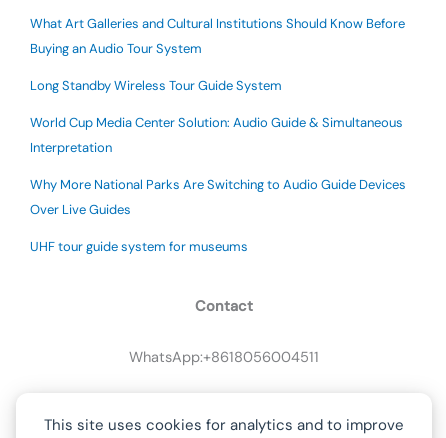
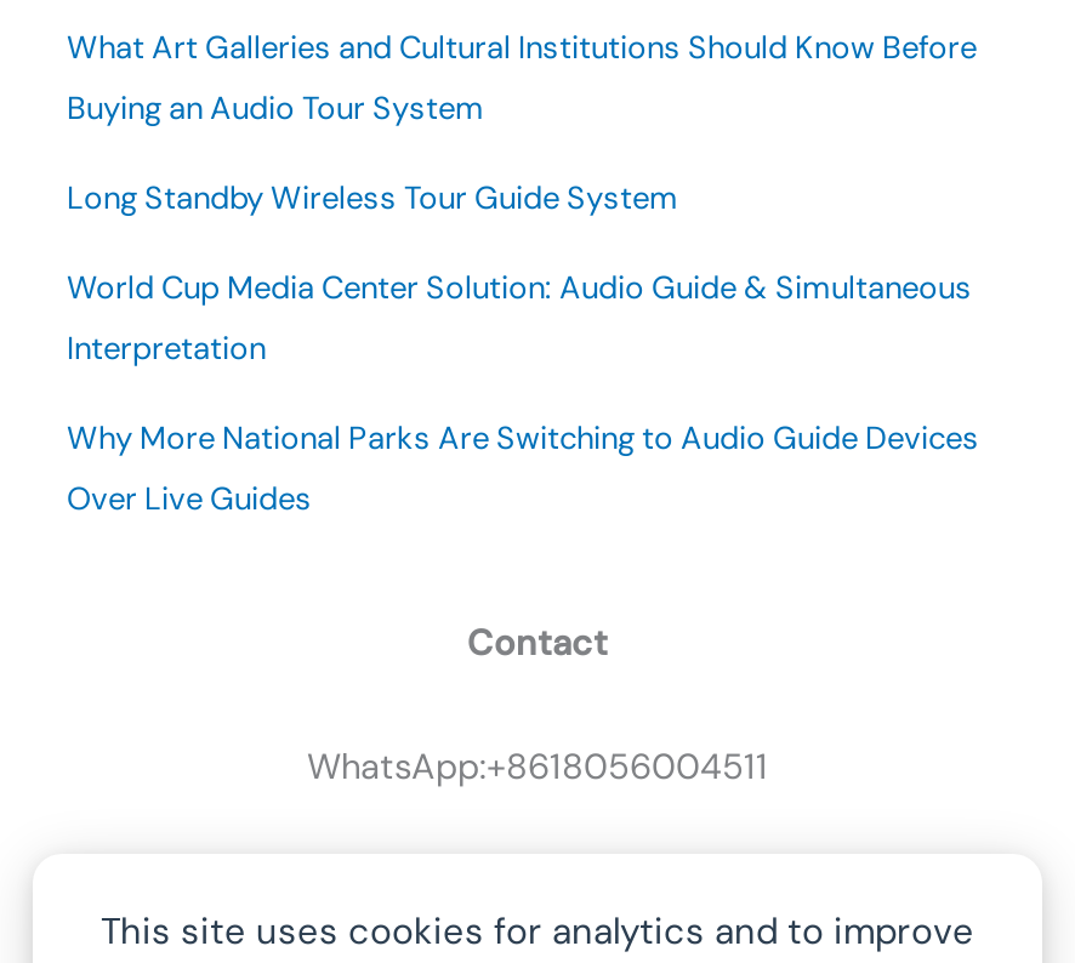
- UHF tour guide system for museums
